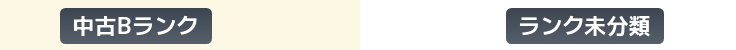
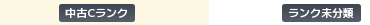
- 中古Bランク
+ 中古Cランク
